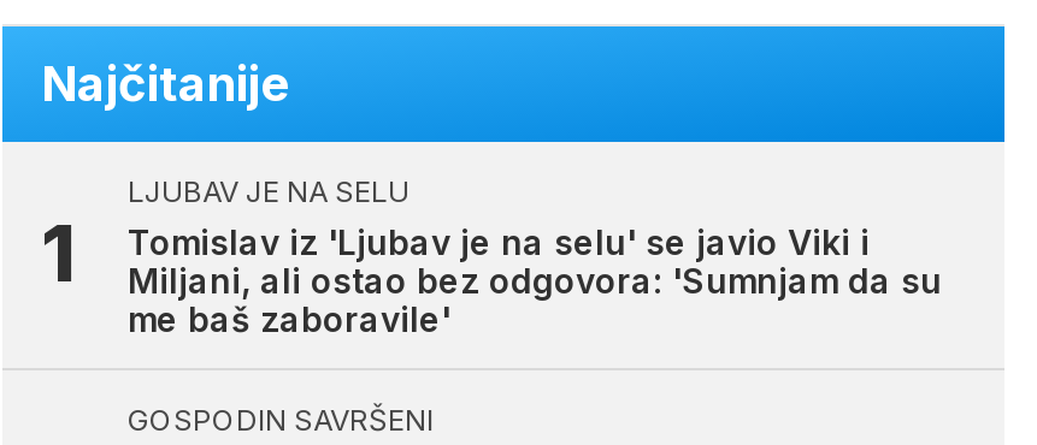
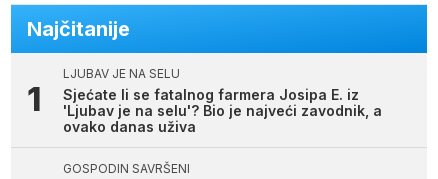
- Tomislav iz 'Ljubav je na selu' se javio Viki i
- Miljani, ali ostao bez odgovora: 'Sumnjam da su
- me baš zaboravile'
+ Sjećate li se fatalnog farmera Josipa E. iz
+ 'Ljubav je na selu'? Bio je najveći zavodnik, a
+ ovako danas uživa
